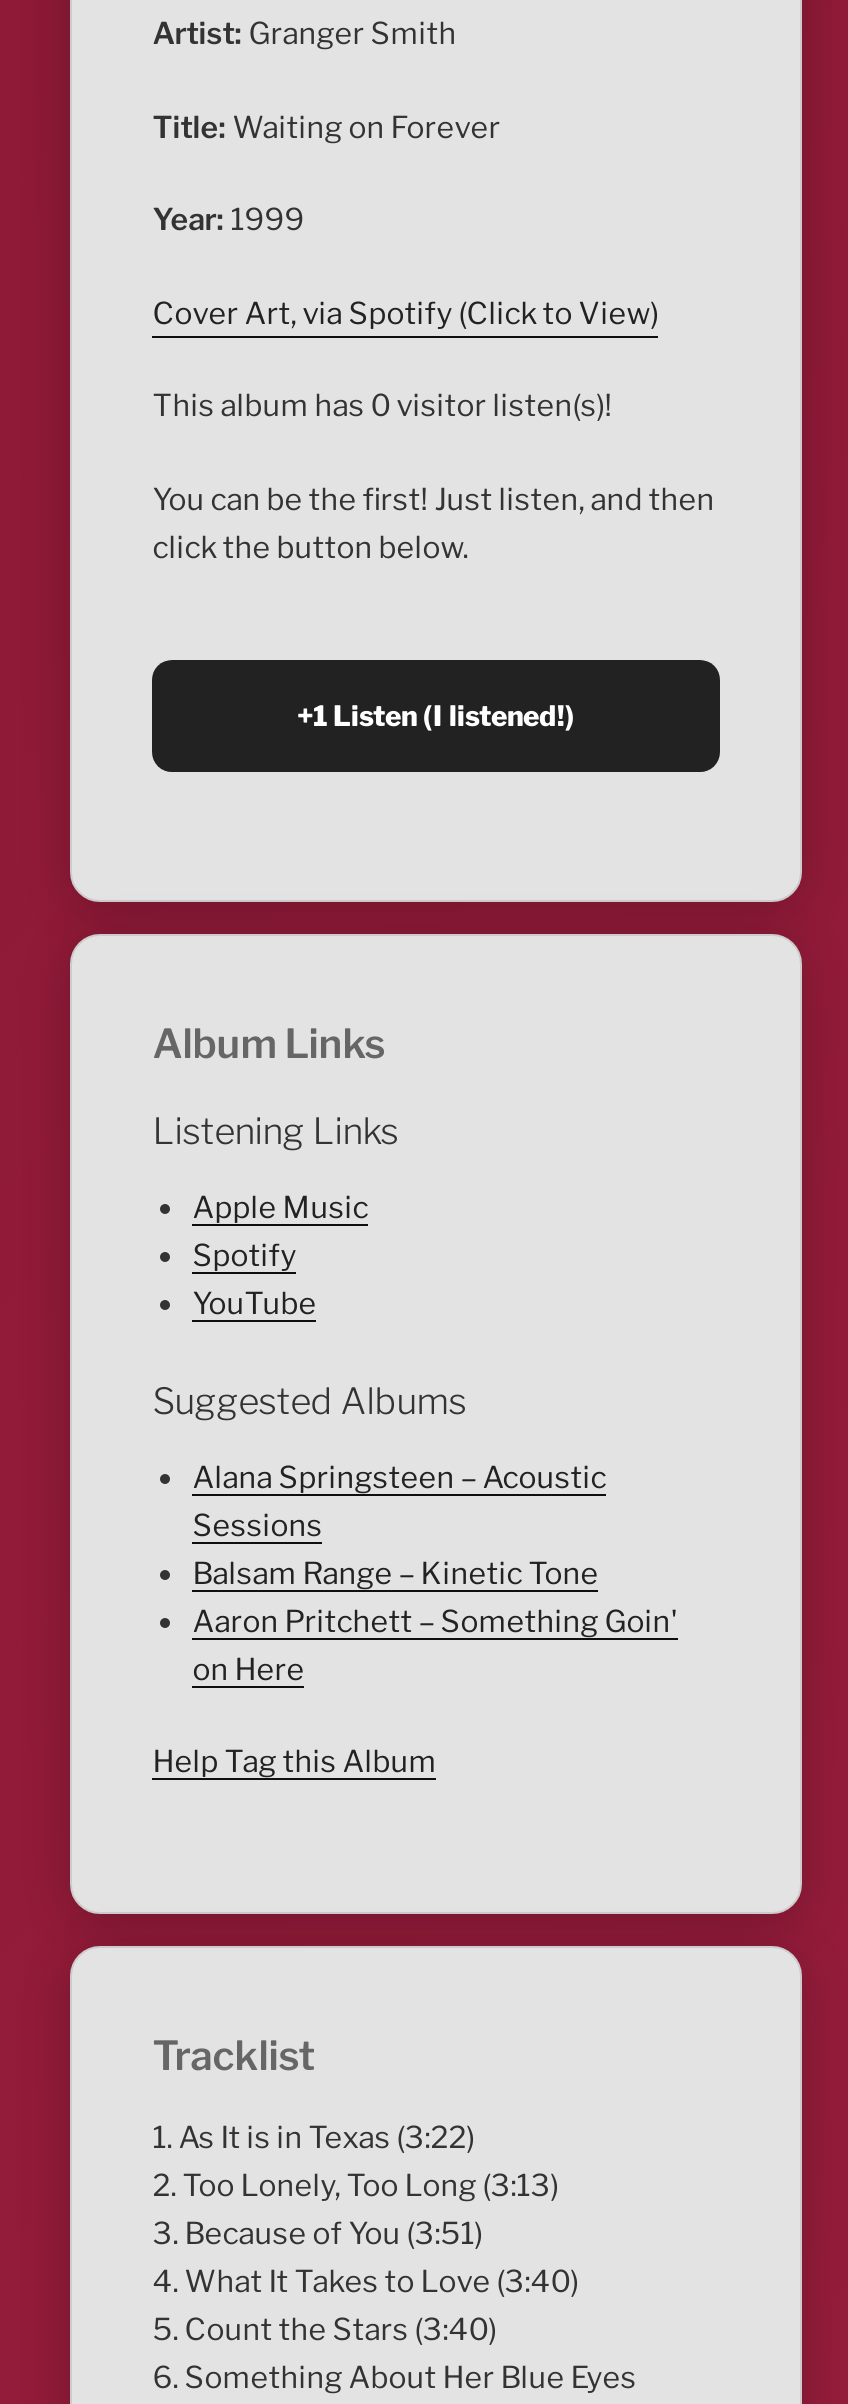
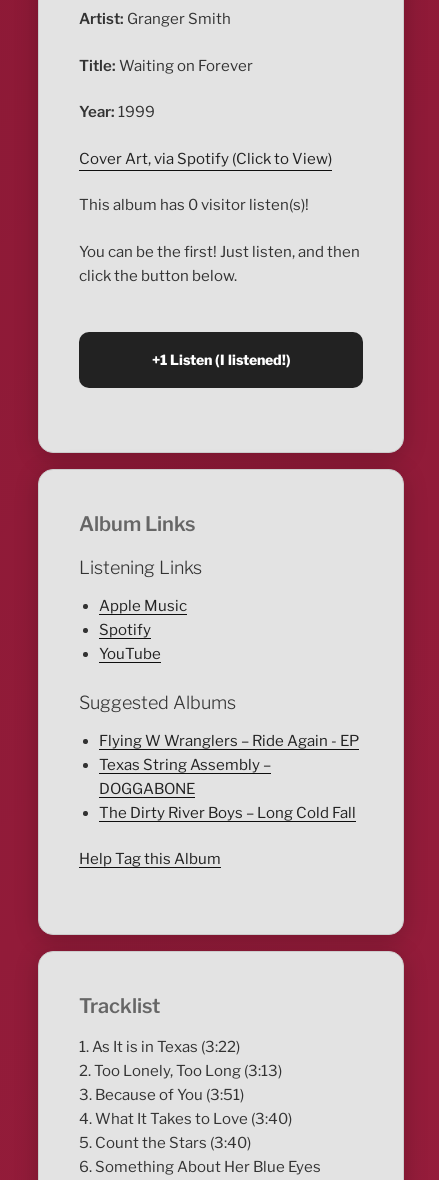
- Alana Springsteen – Acoustic
- Sessions
- Balsam Range – Kinetic Tone
- Aaron Pritchett – Something Goin'
- on Here
+ Flying W Wranglers – Ride Again - EP
+ Texas String Assembly –
+ DOGGABONE
+ The Dirty River Boys – Long Cold Fall
